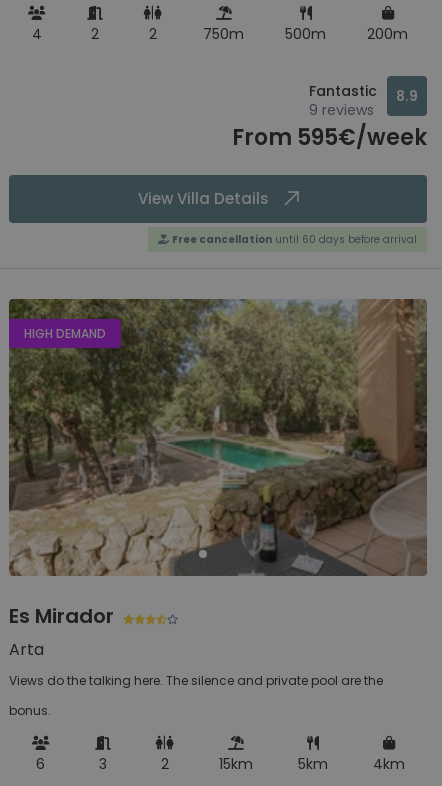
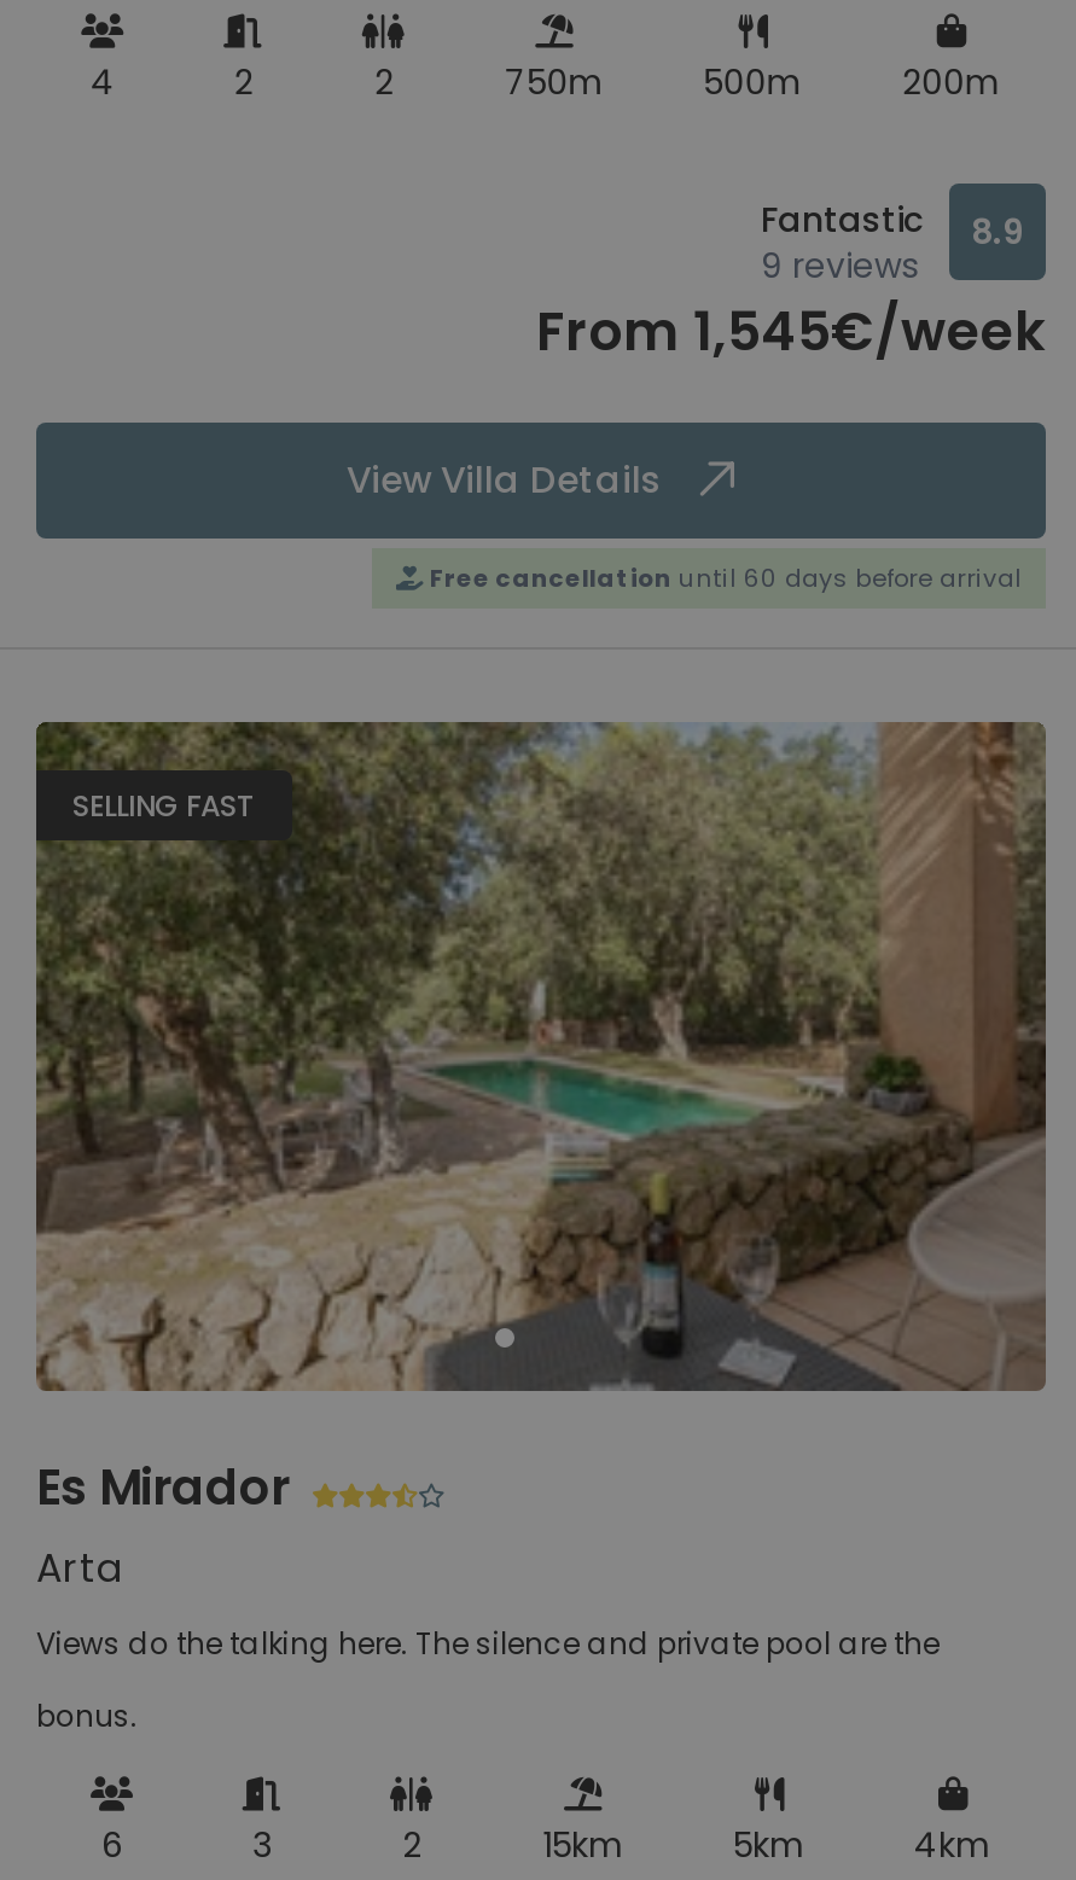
- From 595€/week
+ From 1,545€/week

- HIGH DEMAND
+ SELLING FAST
